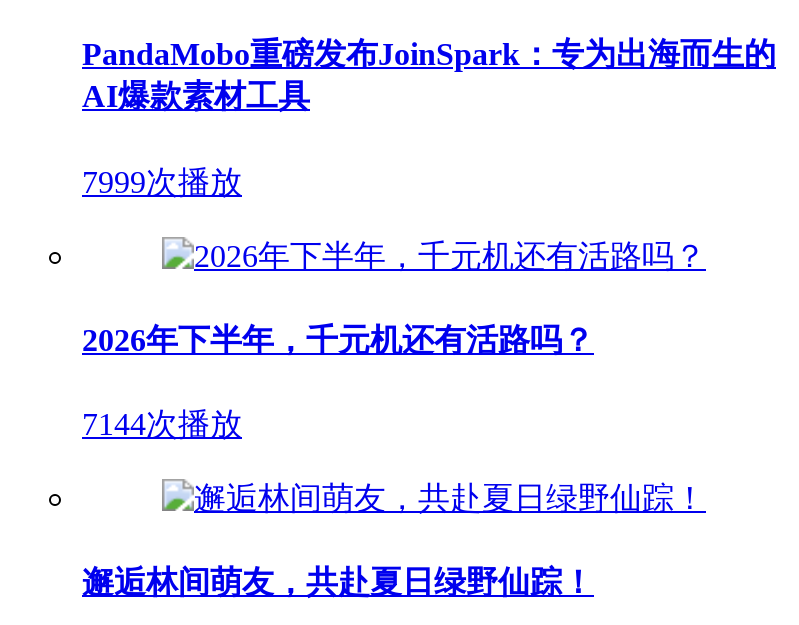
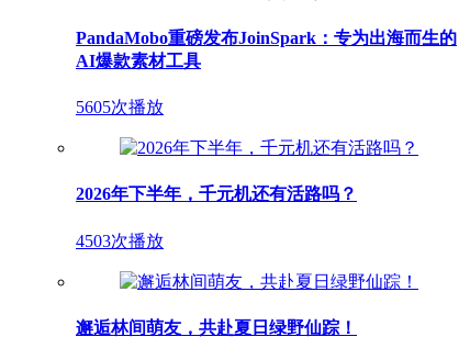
- 7999次播放
+ 5605次播放

- 7144次播放
+ 4503次播放
